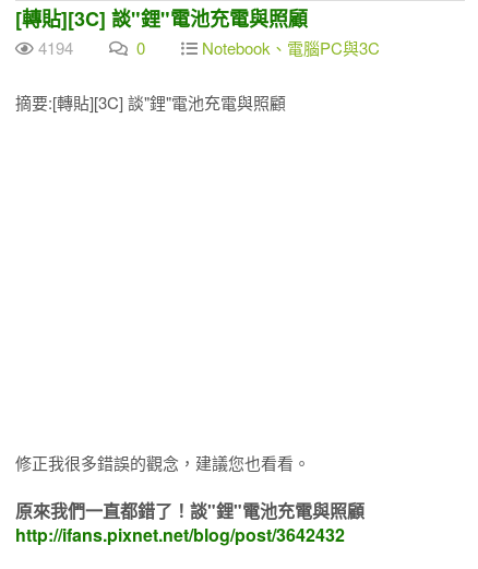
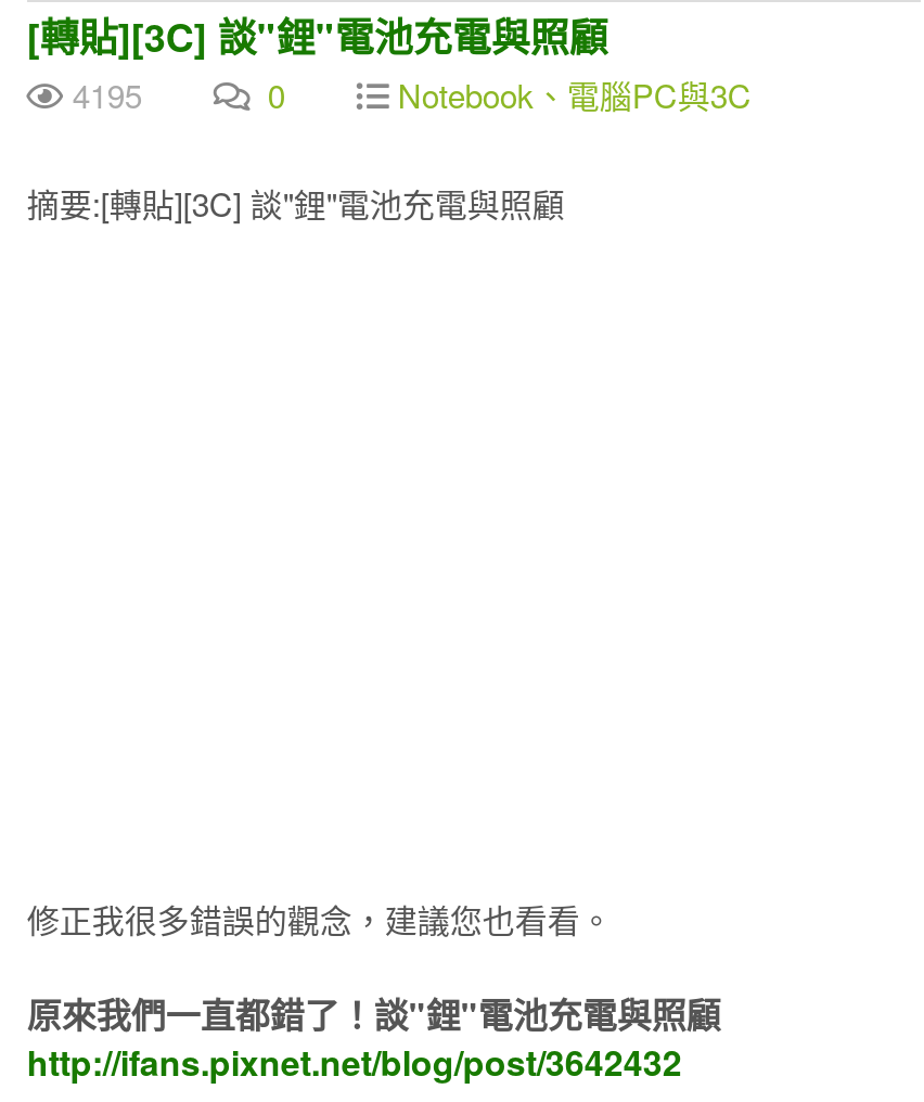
- 4194
+ 4195
